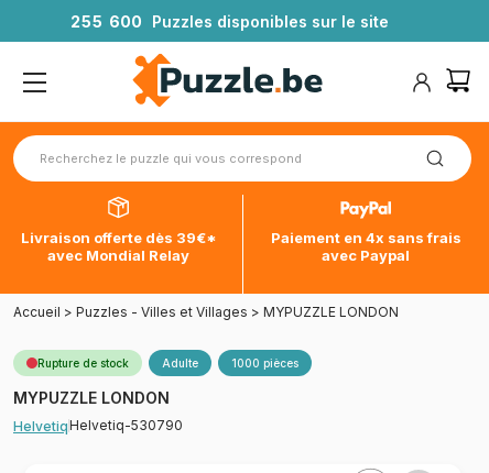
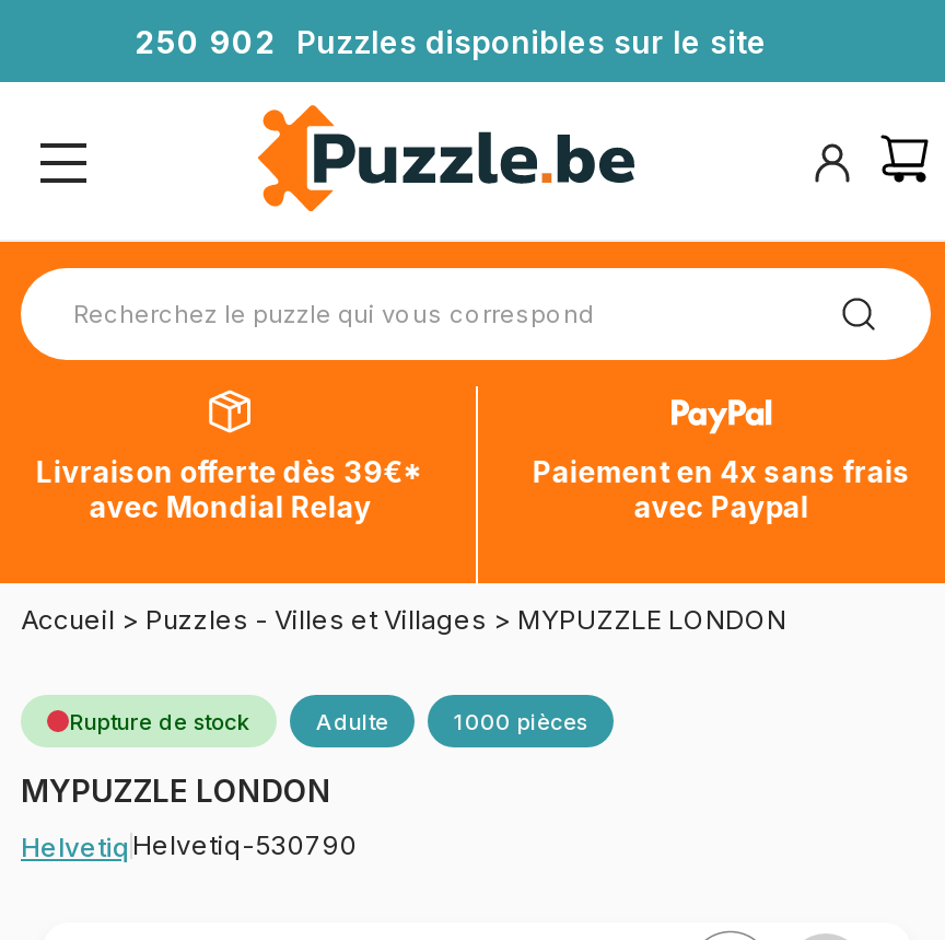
- 255 60 0 Puzzles disponibles sur le site
+ 250 90 2 Puzzles disponibles sur le site
